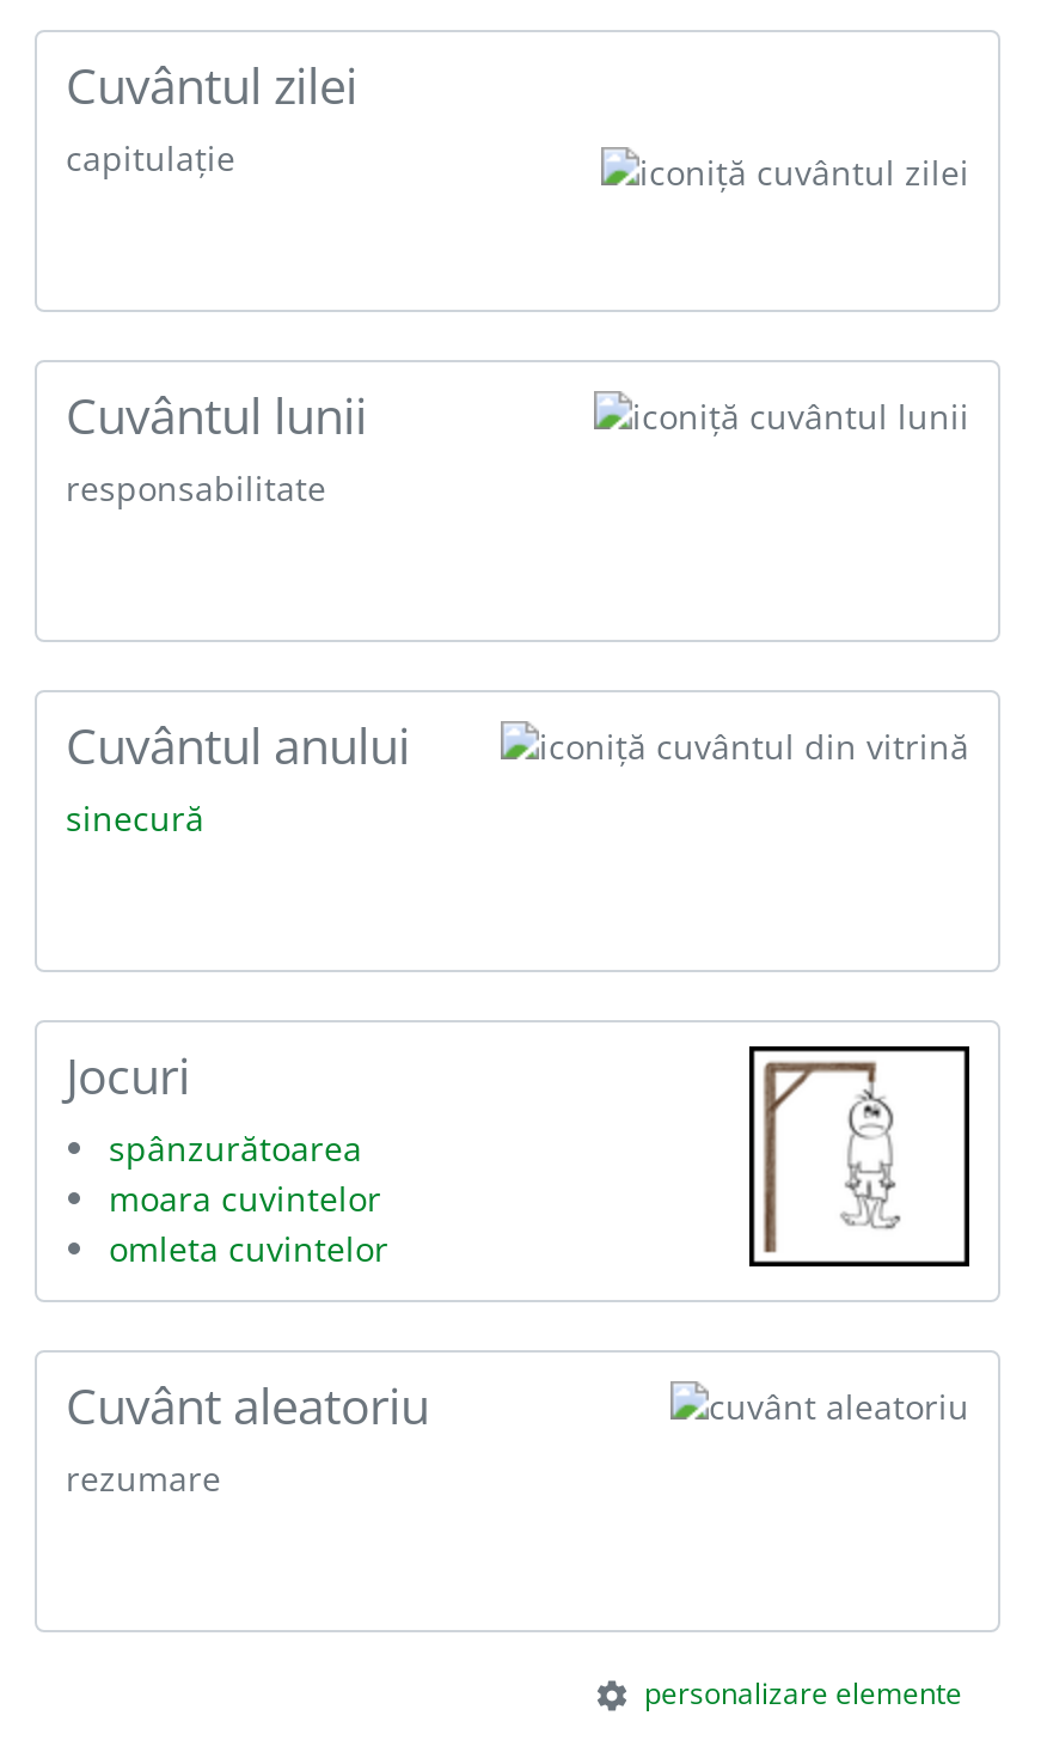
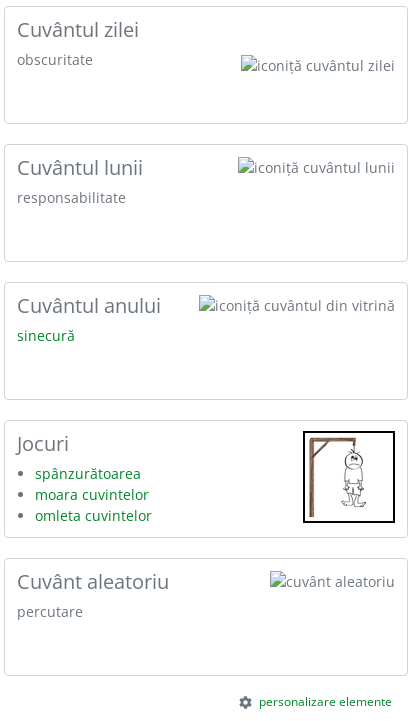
- capitulație
+ obscuritate

- rezumare
+ percutare
